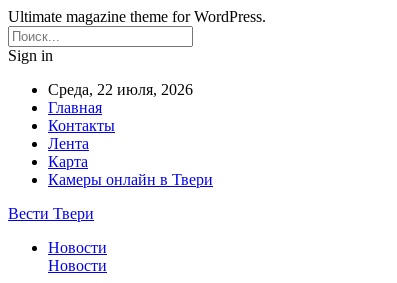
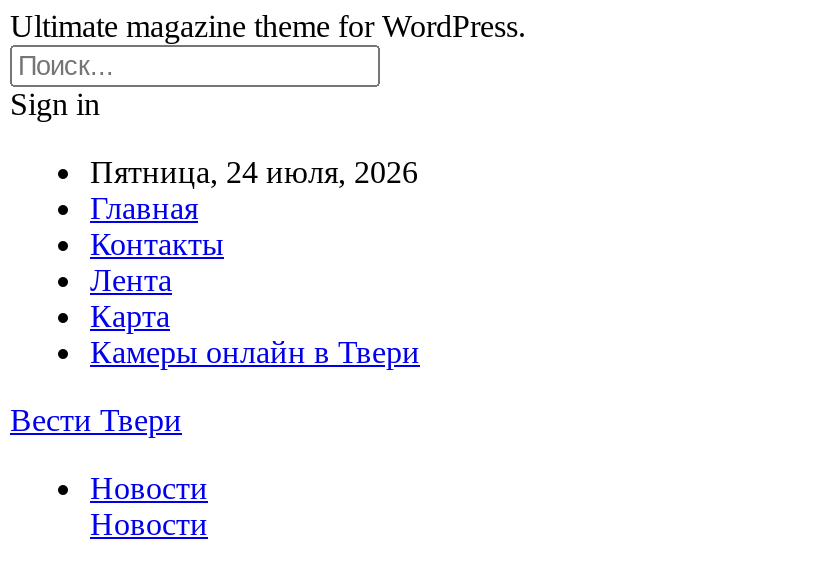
- Среда, 22 июля, 2026
+ Пятница, 24 июля, 2026
